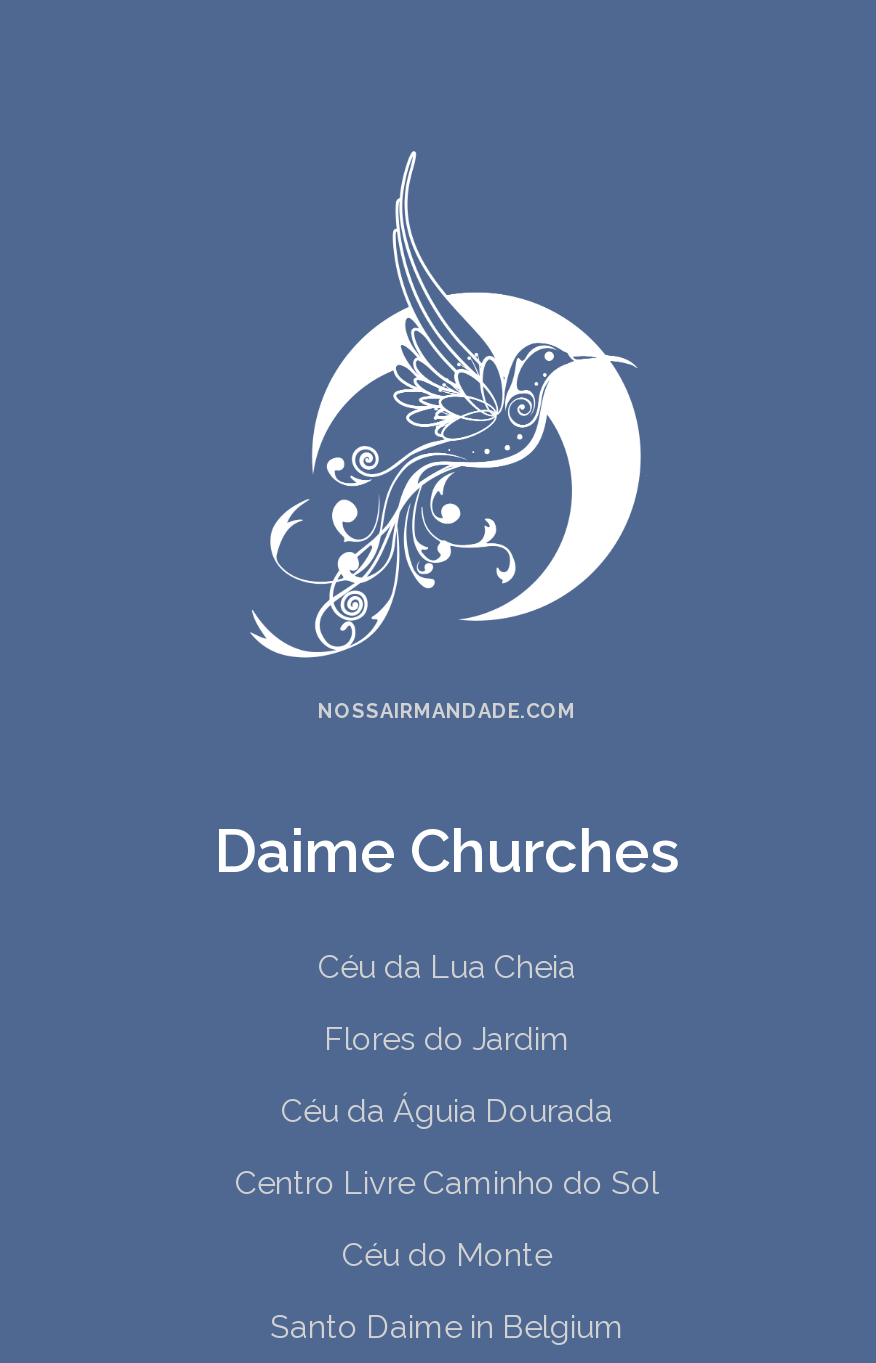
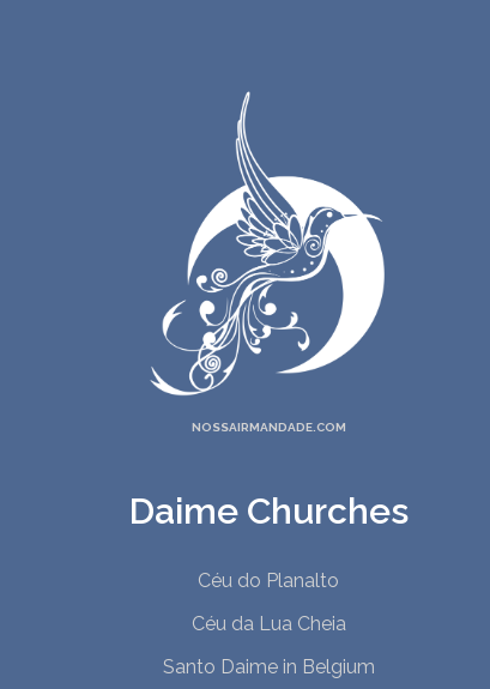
+ Céu do Planalto

moved down: Céu da Lua Cheia

- Flores do Jardim
- Céu da Águia Dourada
- Centro Livre Caminho do Sol
- Céu do Monte
